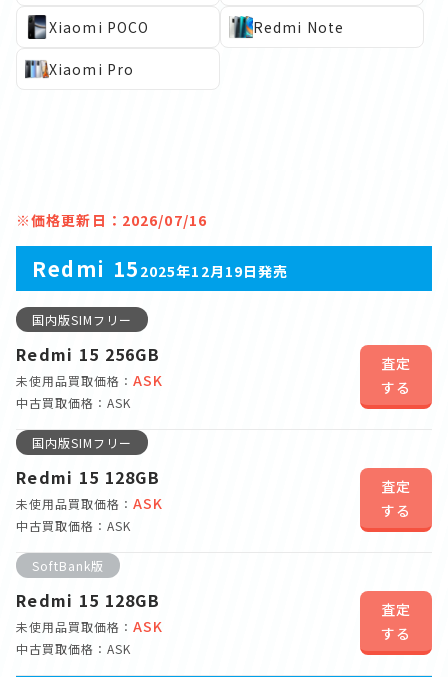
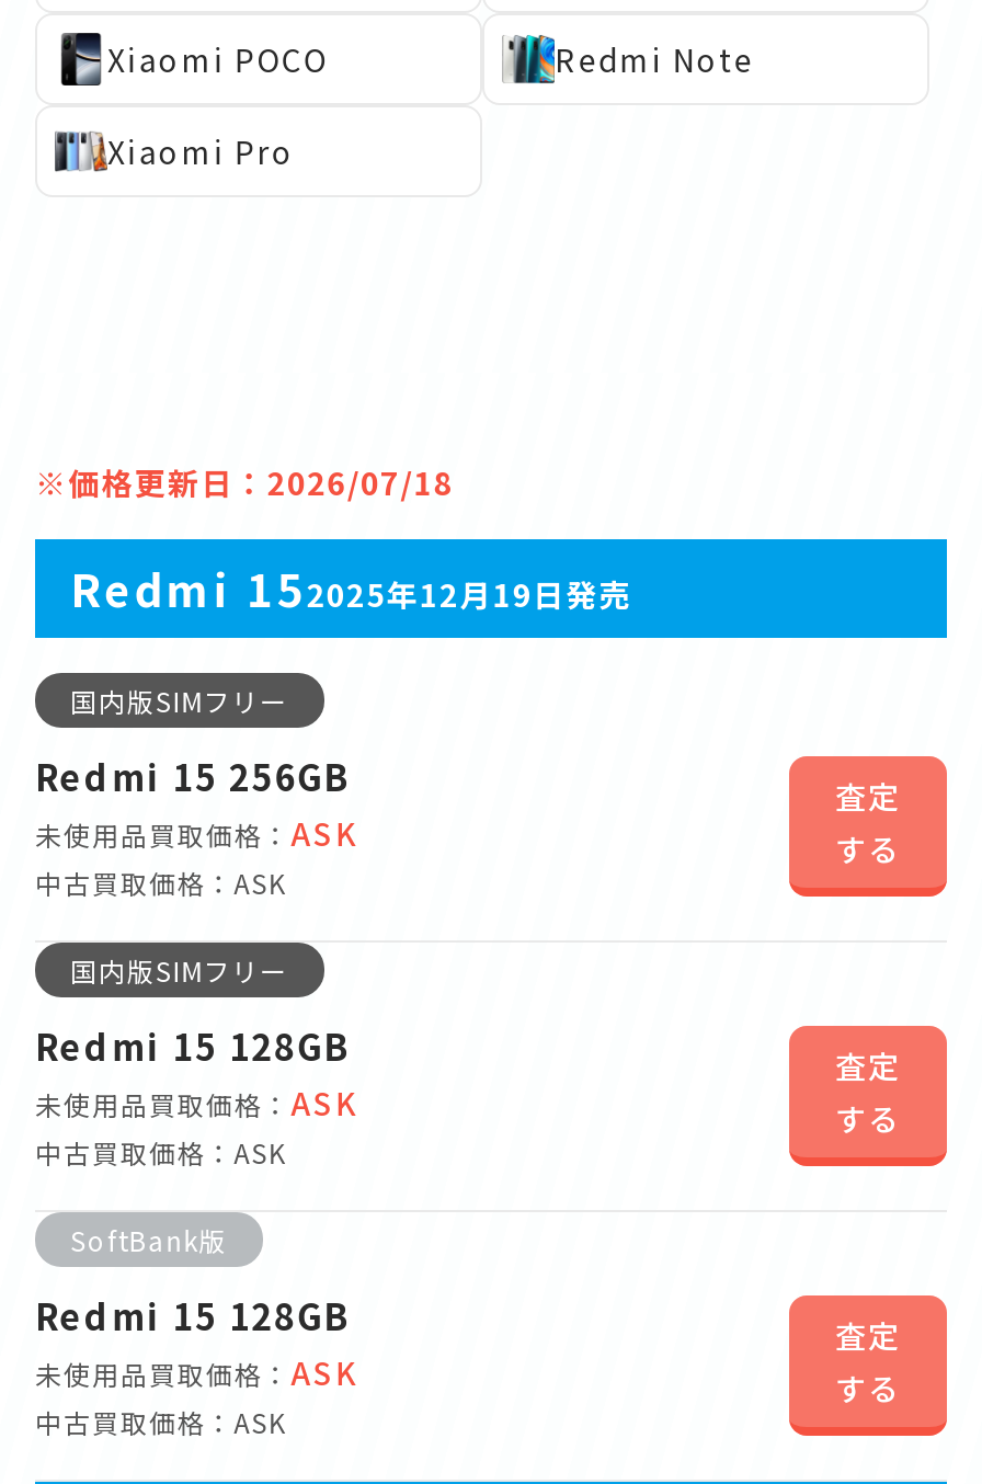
- ※価格更新日：2026/07/16
+ ※価格更新日：2026/07/18
